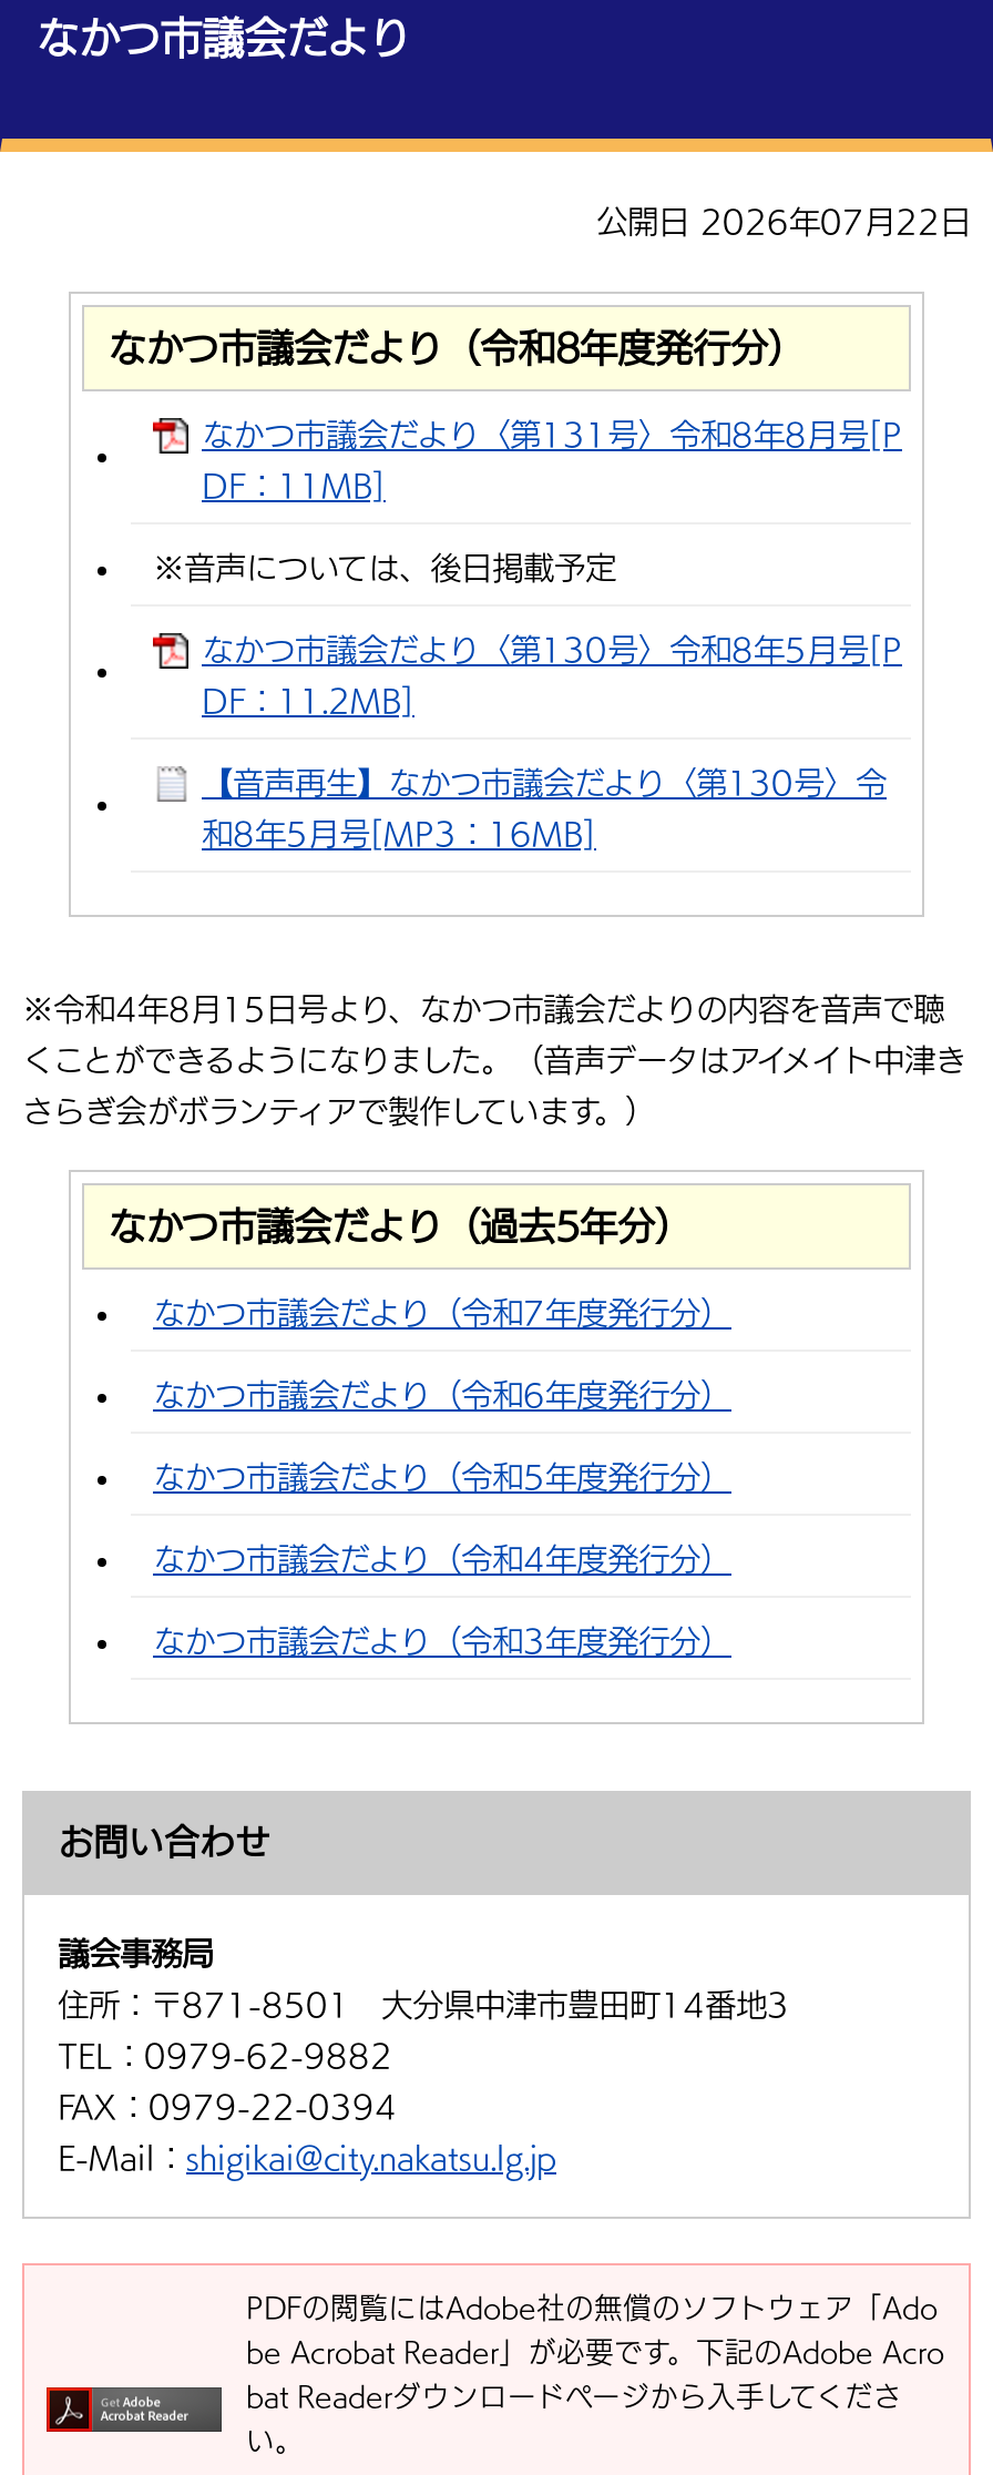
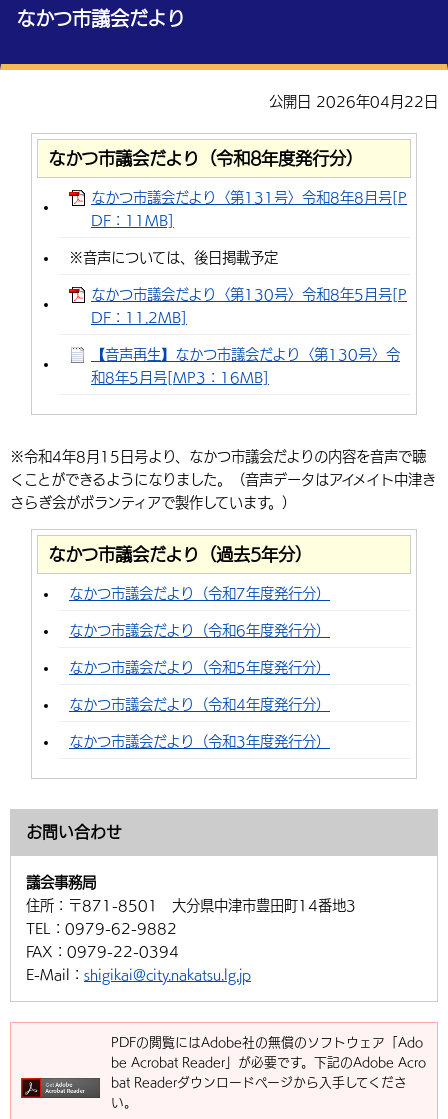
- 公開日 2026年07月22日
+ 公開日 2026年04月22日
